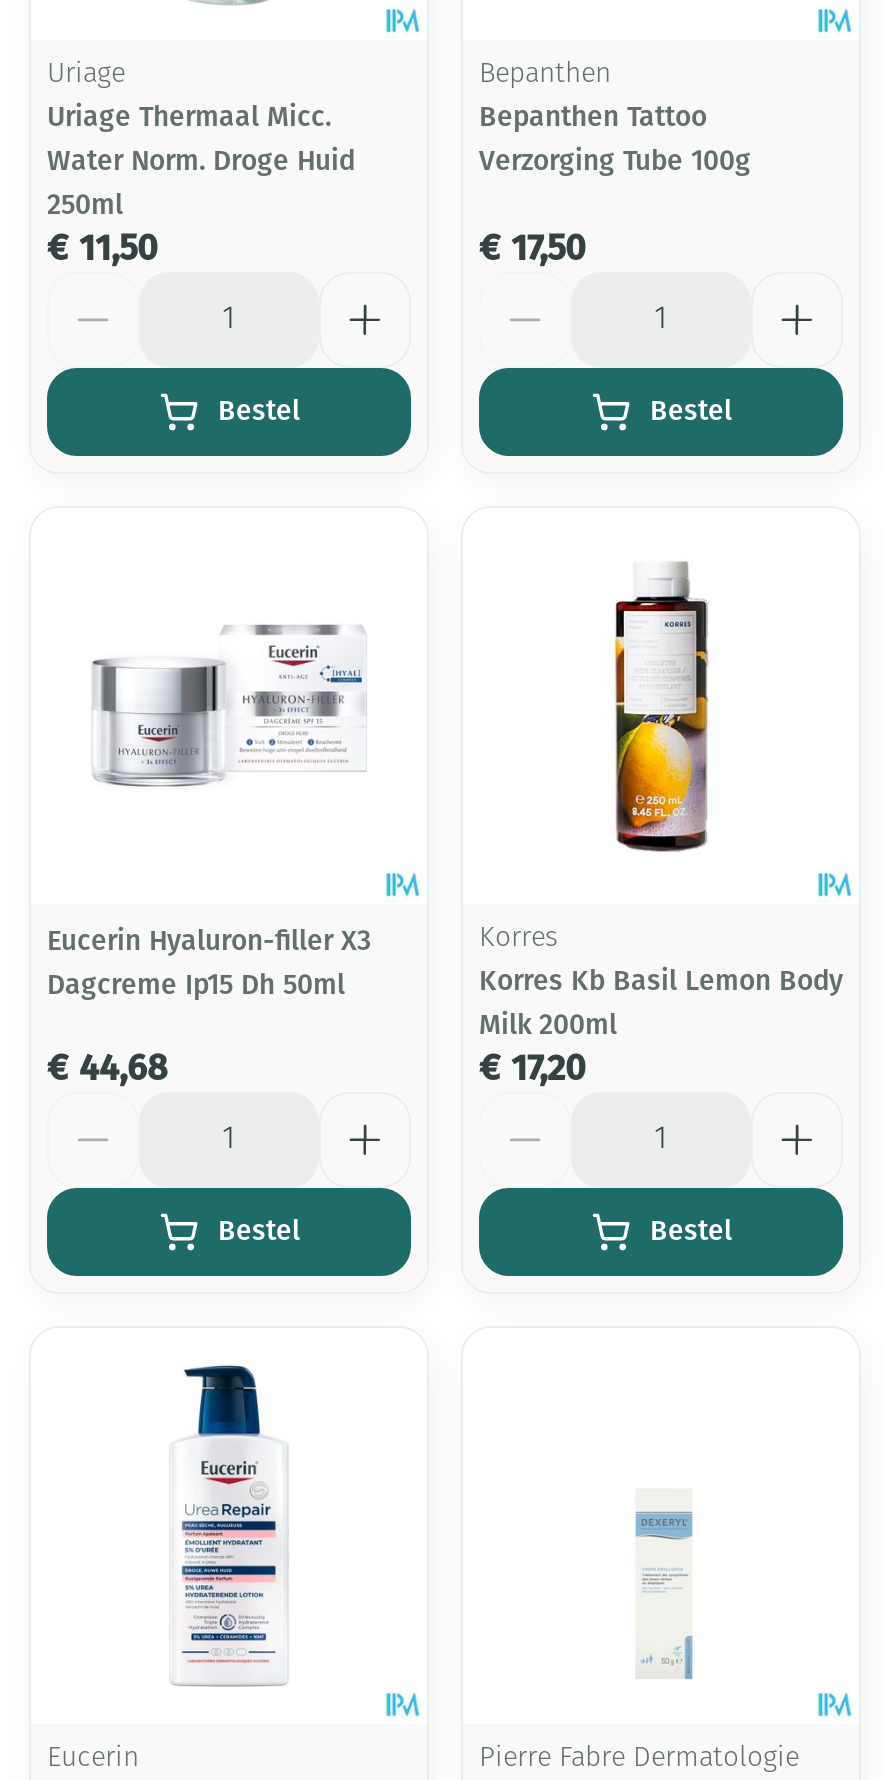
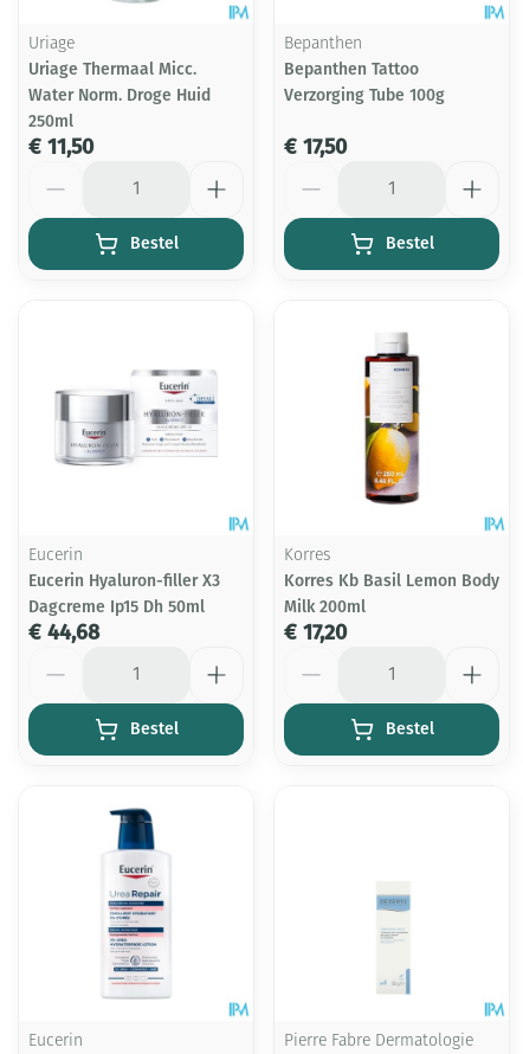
moved down: Eucerin Hyaluron-filler X3 | Dagcreme Ip15 Dh 50ml

+ Eucerin
